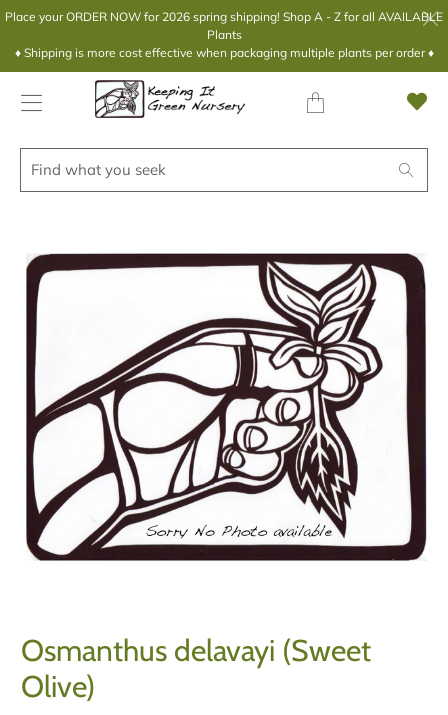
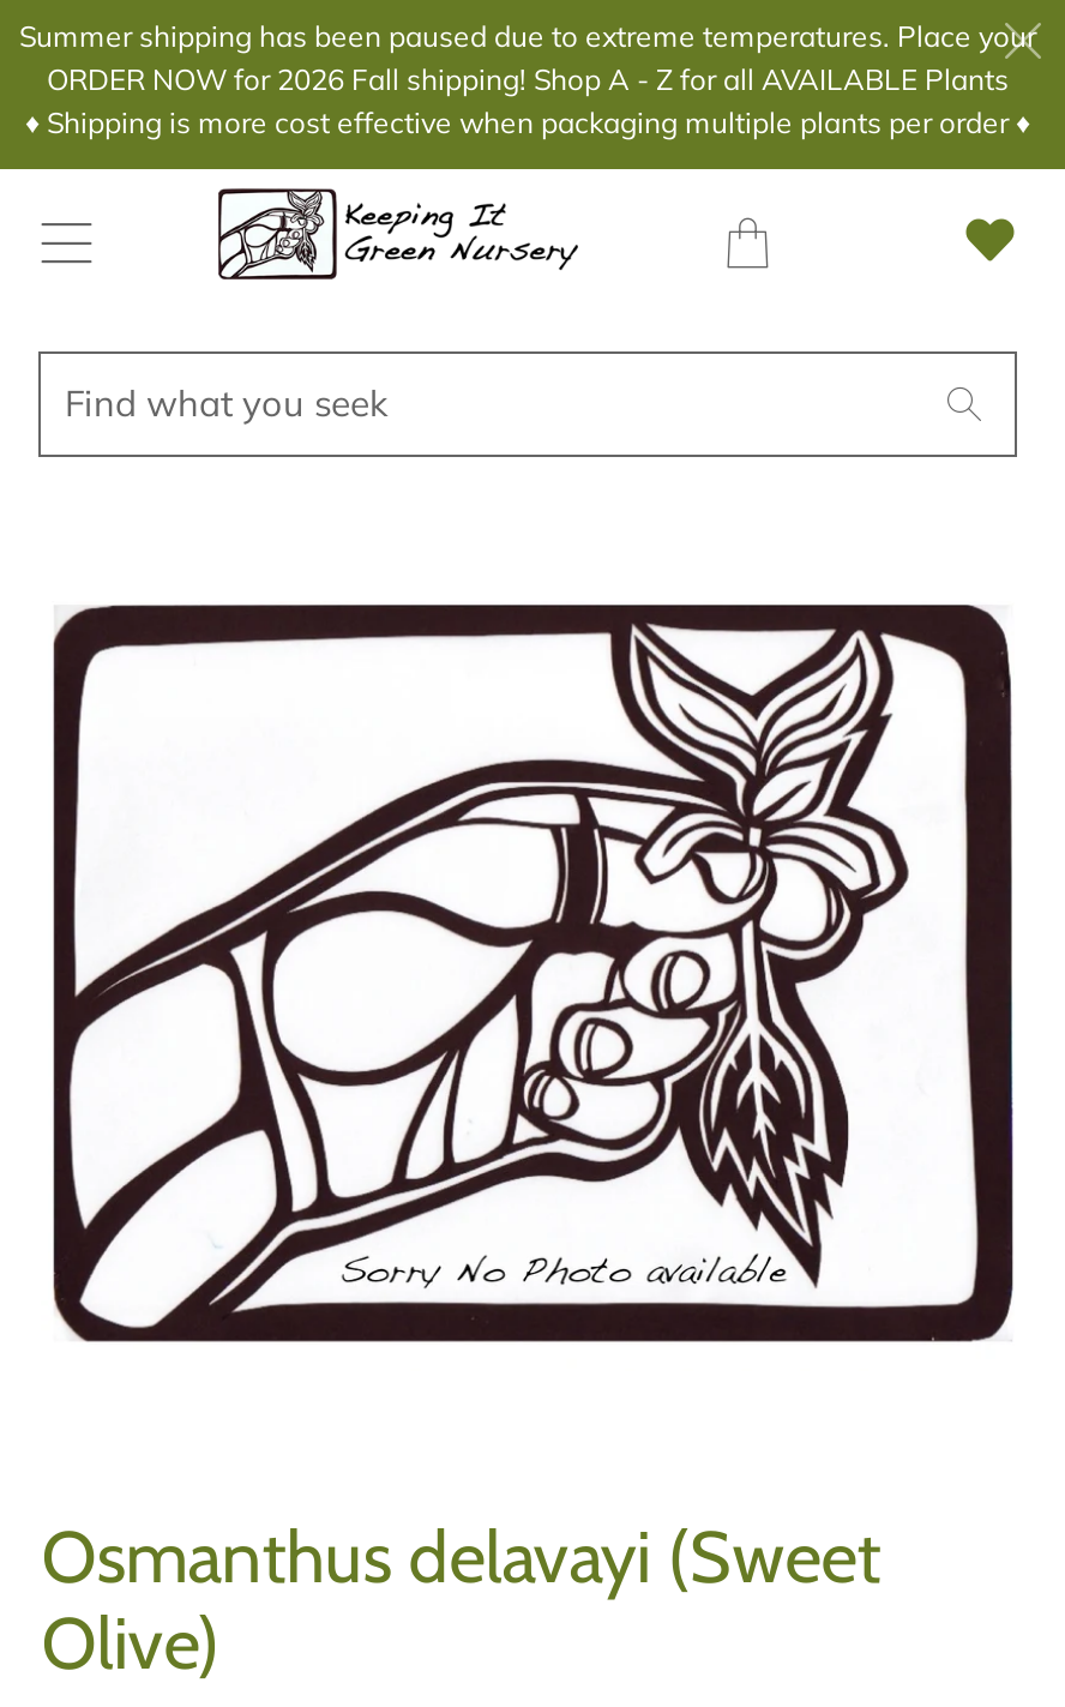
- Place your ORDER NOW for 2026 spring shipping! Shop A - Z for all AVAILABLE
- Plants
+ Summer shipping has been paused due to extreme temperatures. Place your
+ ORDER NOW for 2026 Fall shipping! Shop A - Z for all AVAILABLE Plants
